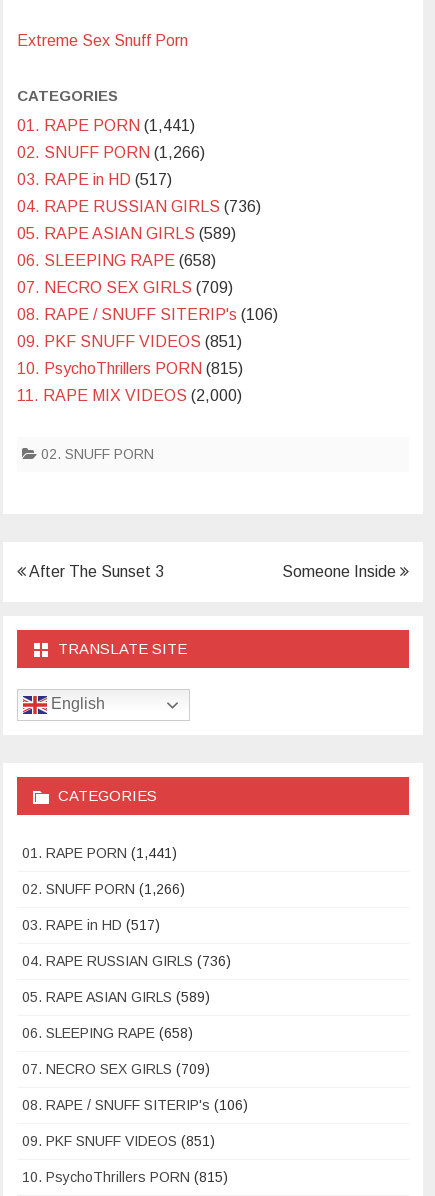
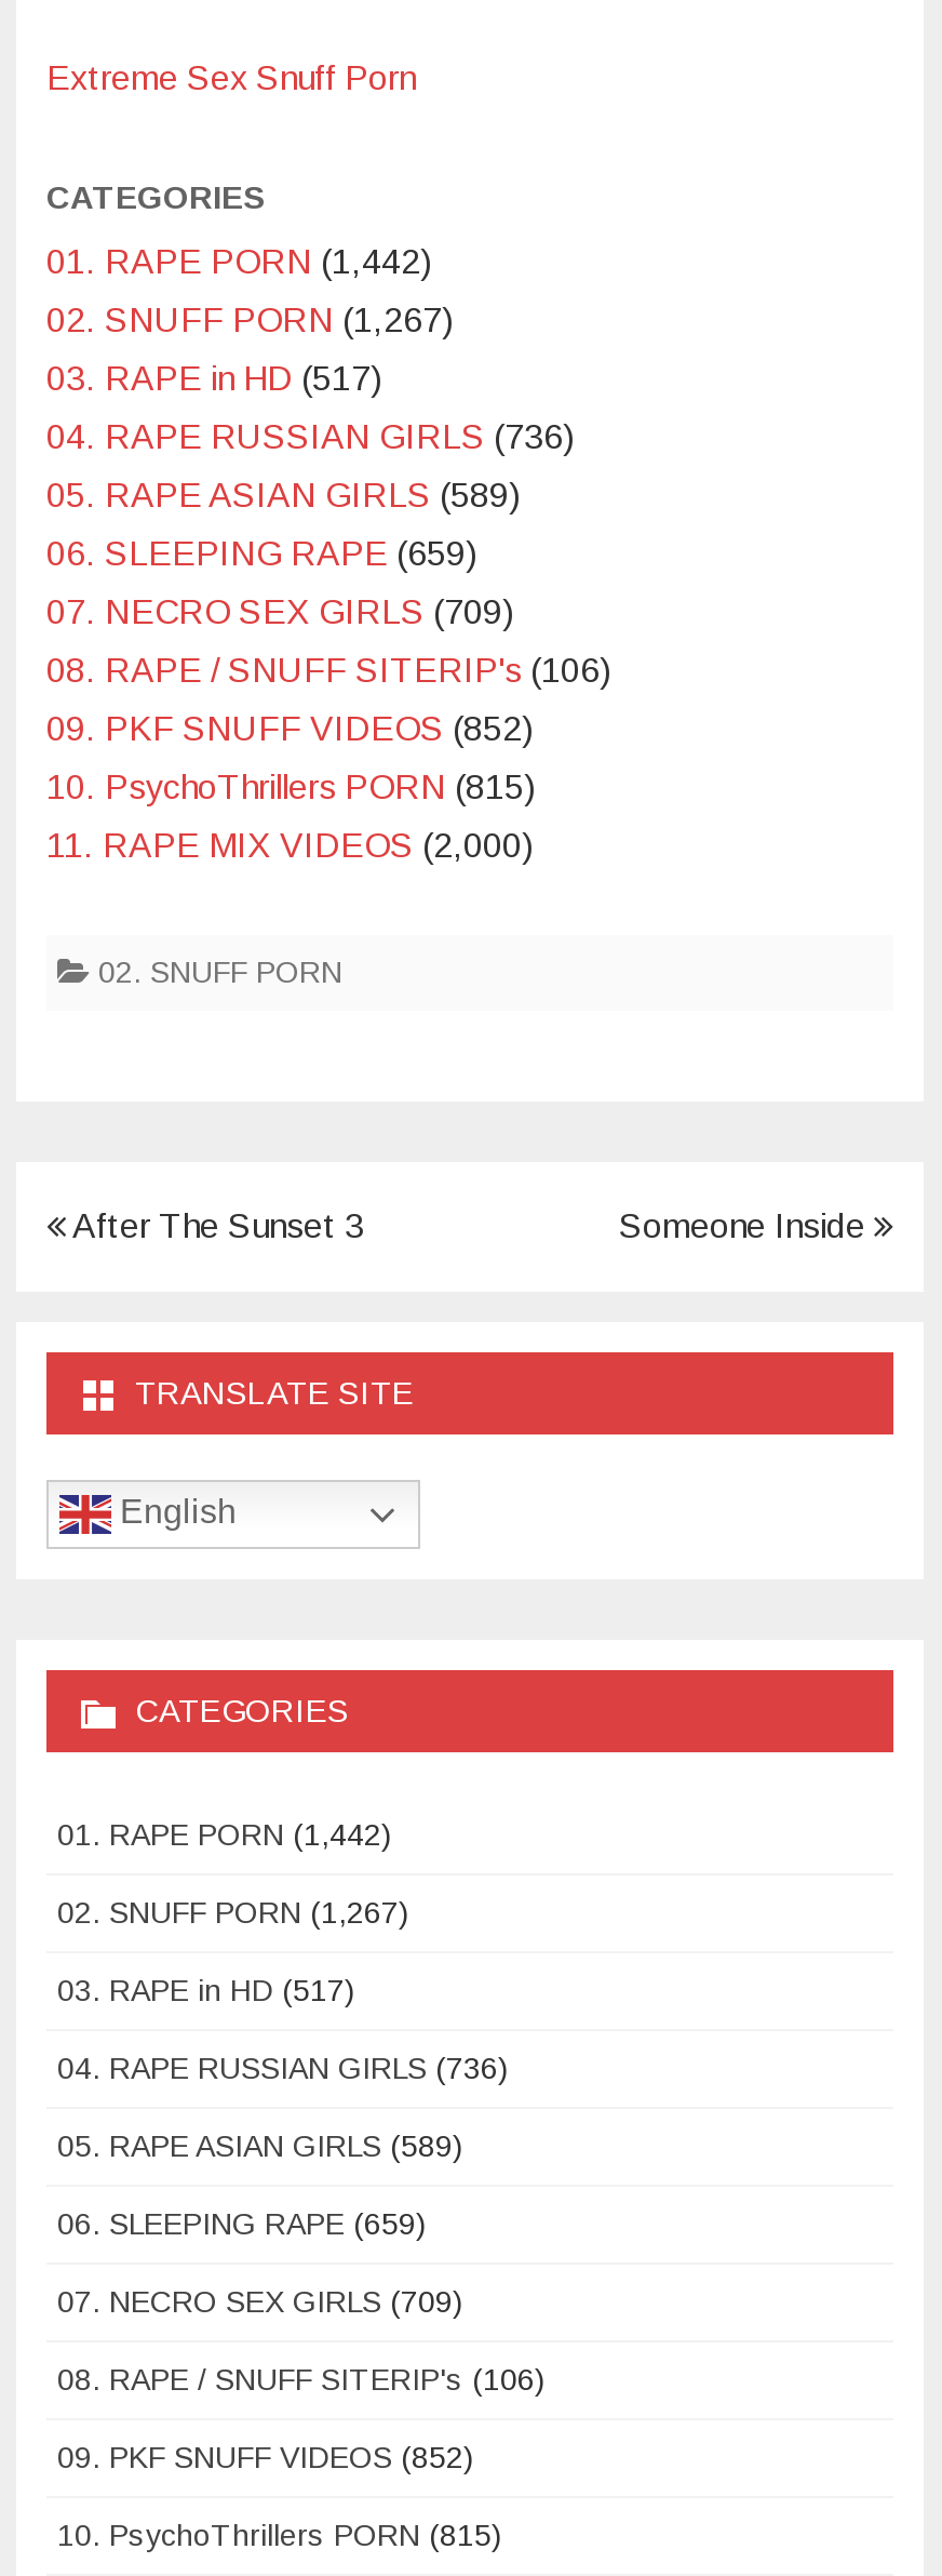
- 01. RAPE PORN (1,441)
+ 01. RAPE PORN (1,442)

- 02. SNUFF PORN (1,266)
+ 02. SNUFF PORN (1,267)

- 06. SLEEPING RAPE (658)
+ 06. SLEEPING RAPE (659)

- 09. PKF SNUFF VIDEOS (851)
+ 09. PKF SNUFF VIDEOS (852)

- 01. RAPE PORN (1,441)
+ 01. RAPE PORN (1,442)

- 02. SNUFF PORN (1,266)
+ 02. SNUFF PORN (1,267)

- 06. SLEEPING RAPE (658)
+ 06. SLEEPING RAPE (659)

- 09. PKF SNUFF VIDEOS (851)
+ 09. PKF SNUFF VIDEOS (852)
